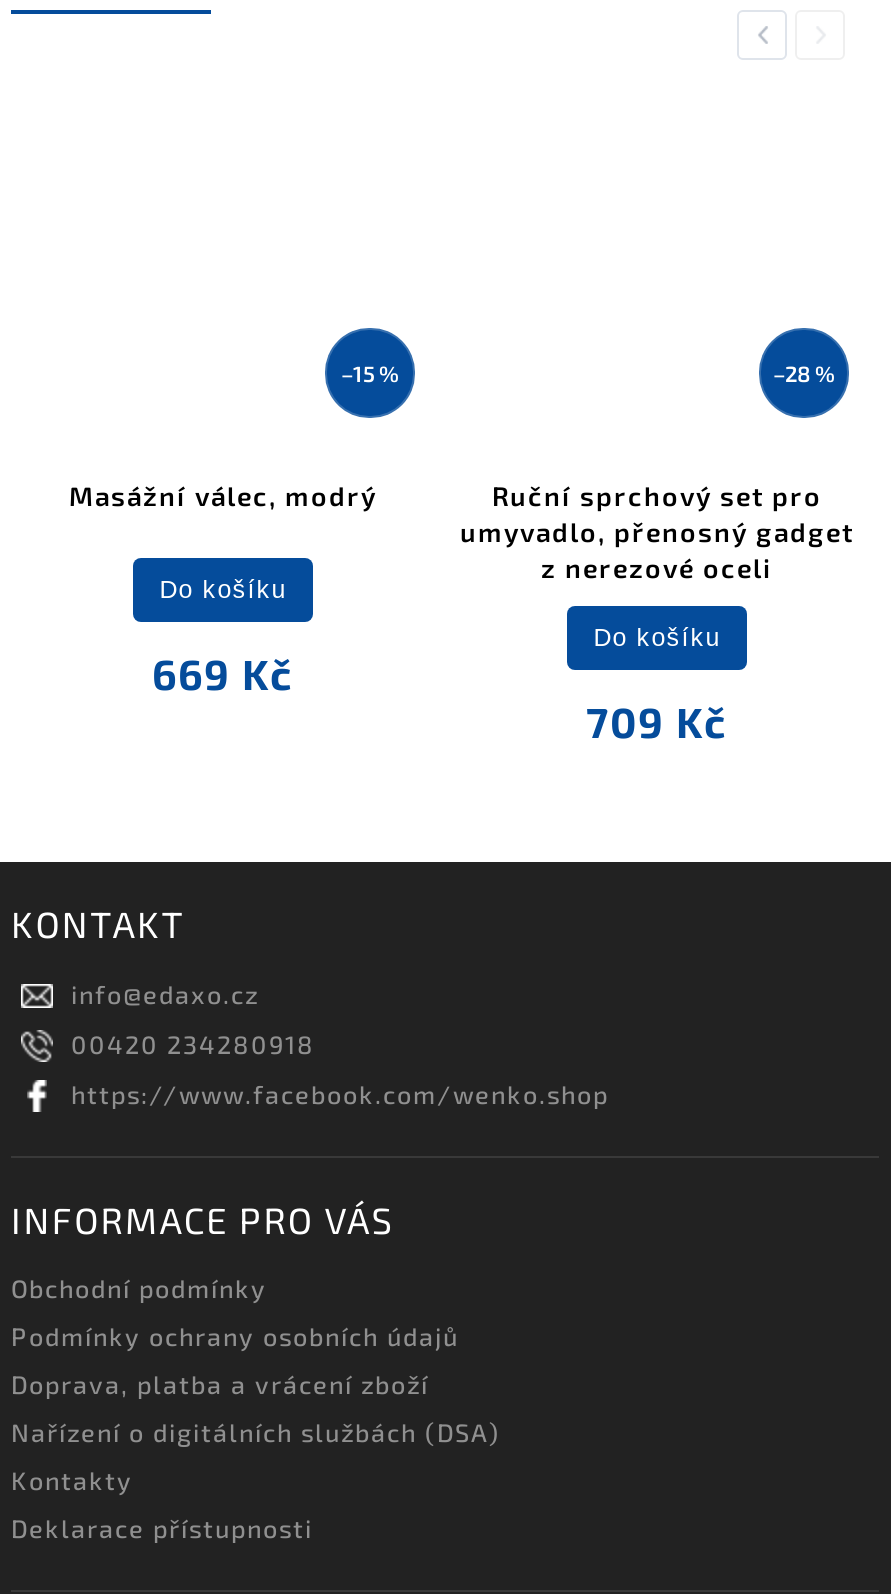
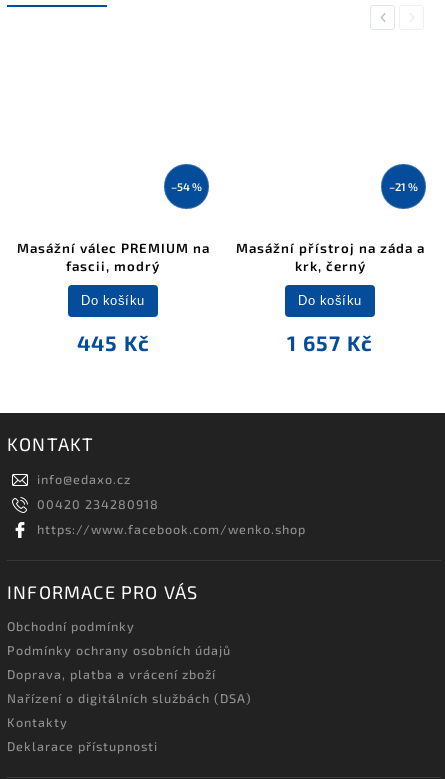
- –15 %
+ –54 %

- –28 %
+ –21 %

- Masážní válec, modrý
+ Masážní válec PREMIUM na
+ fascii, modrý

- Ruční sprchový set pro
- umyvadlo, přenosný gadget
- z nerezové oceli
+ Masážní přístroj na záda a
+ krk, černý

- 669 Kč
+ 445 Kč

- 709 Kč
+ 1 657 Kč
